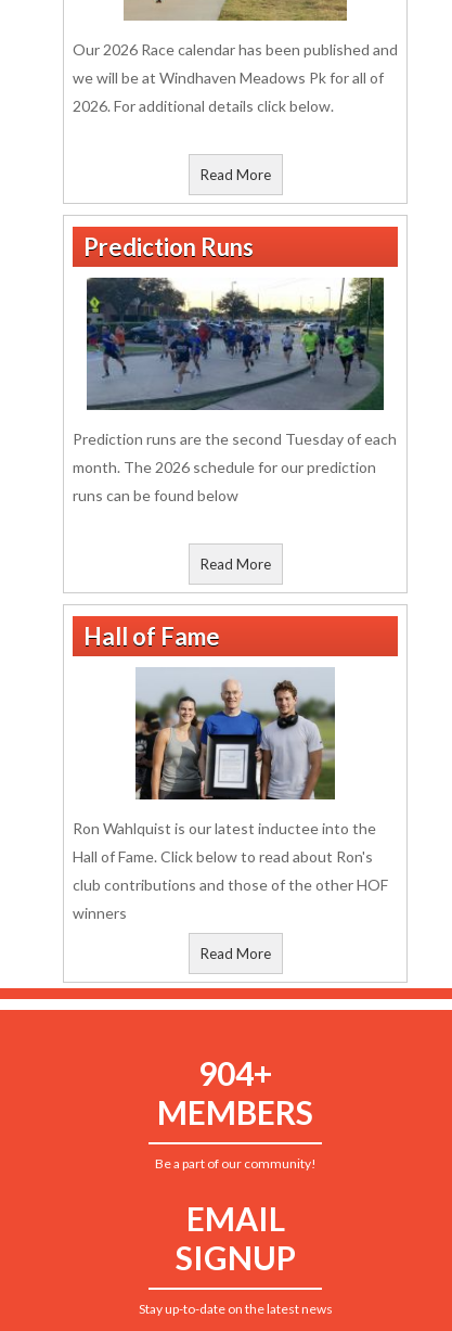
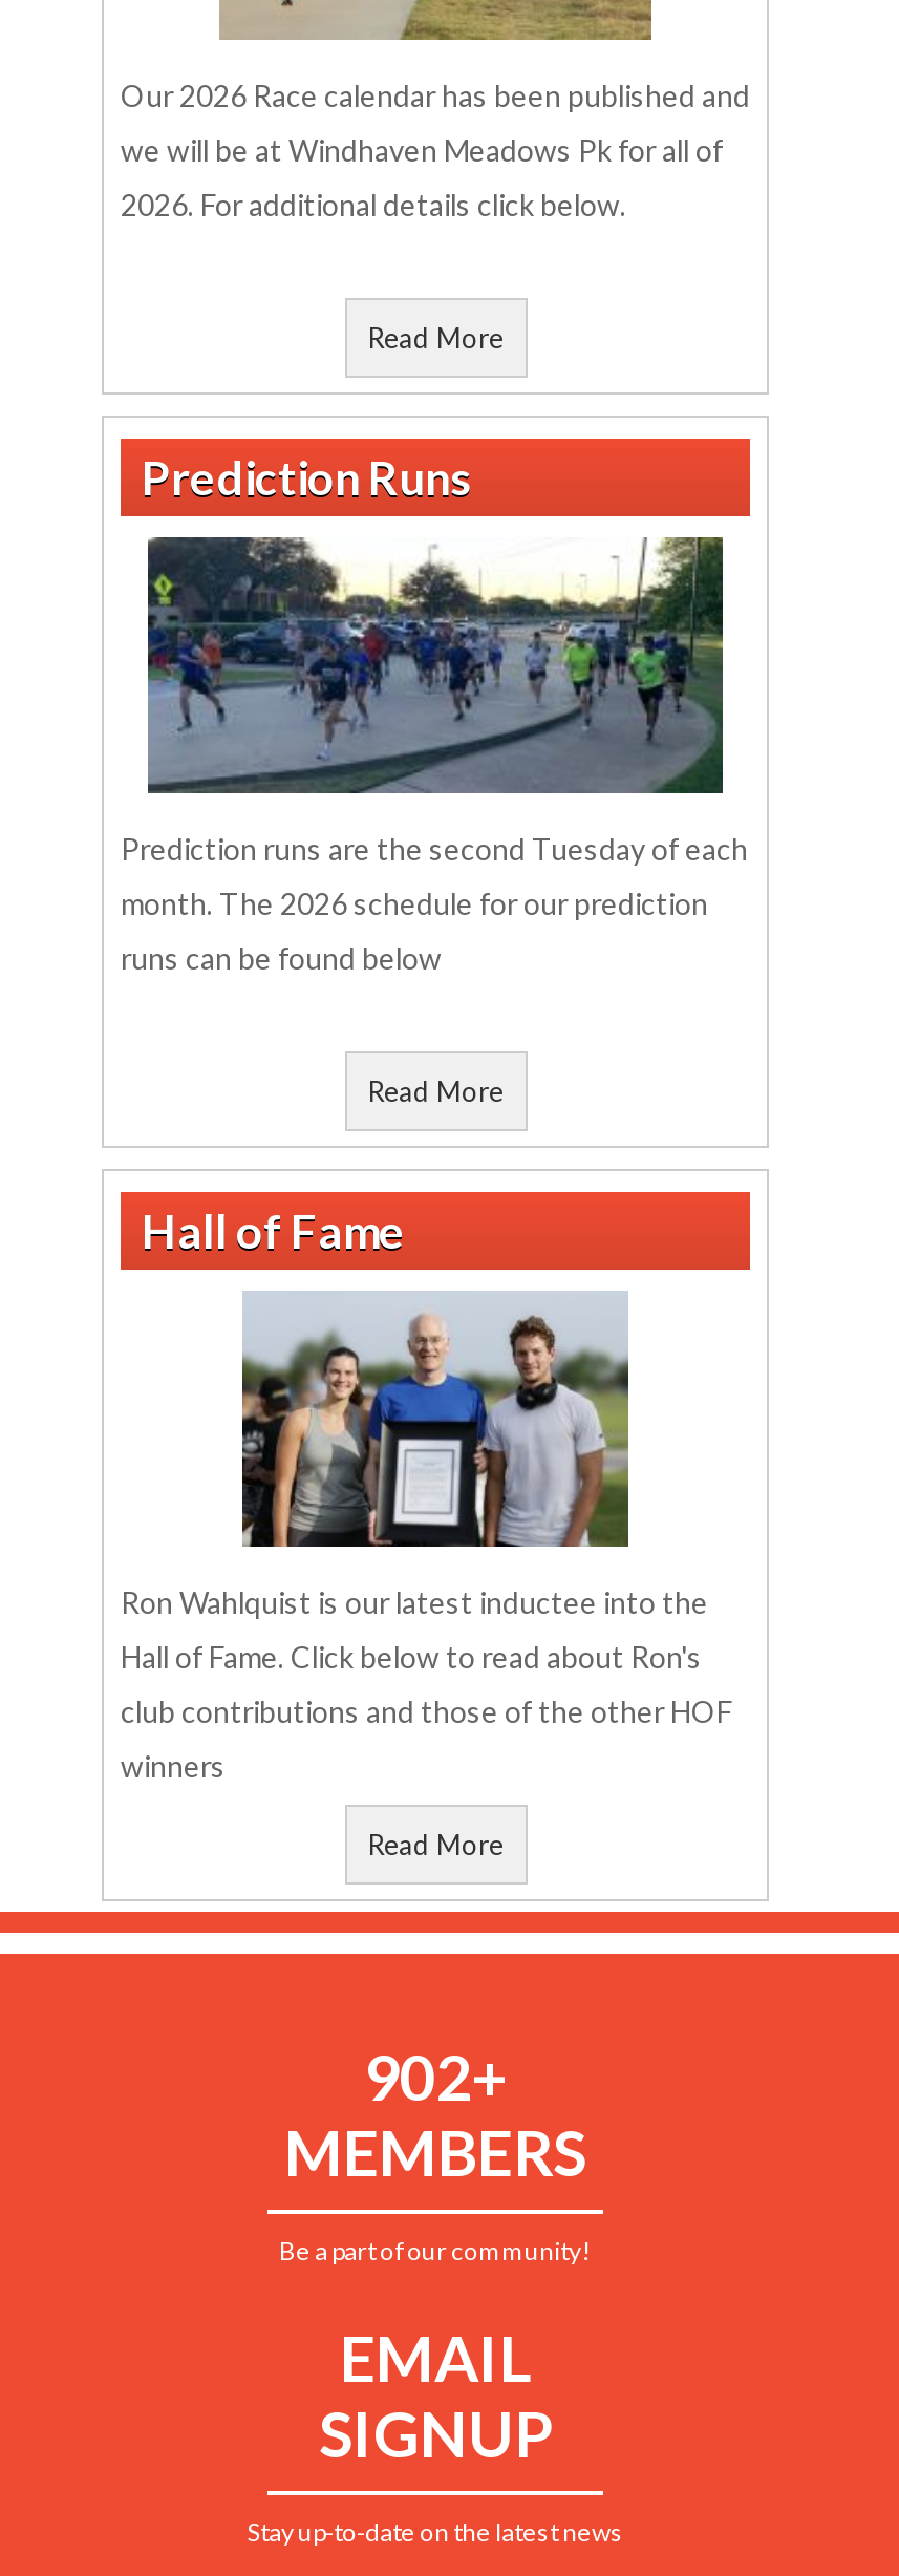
- 904+
+ 902+
